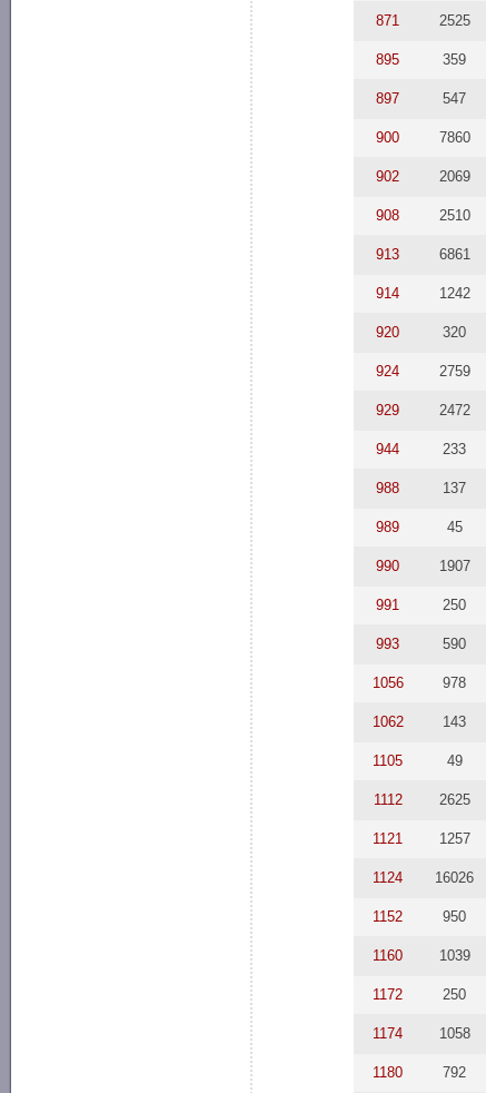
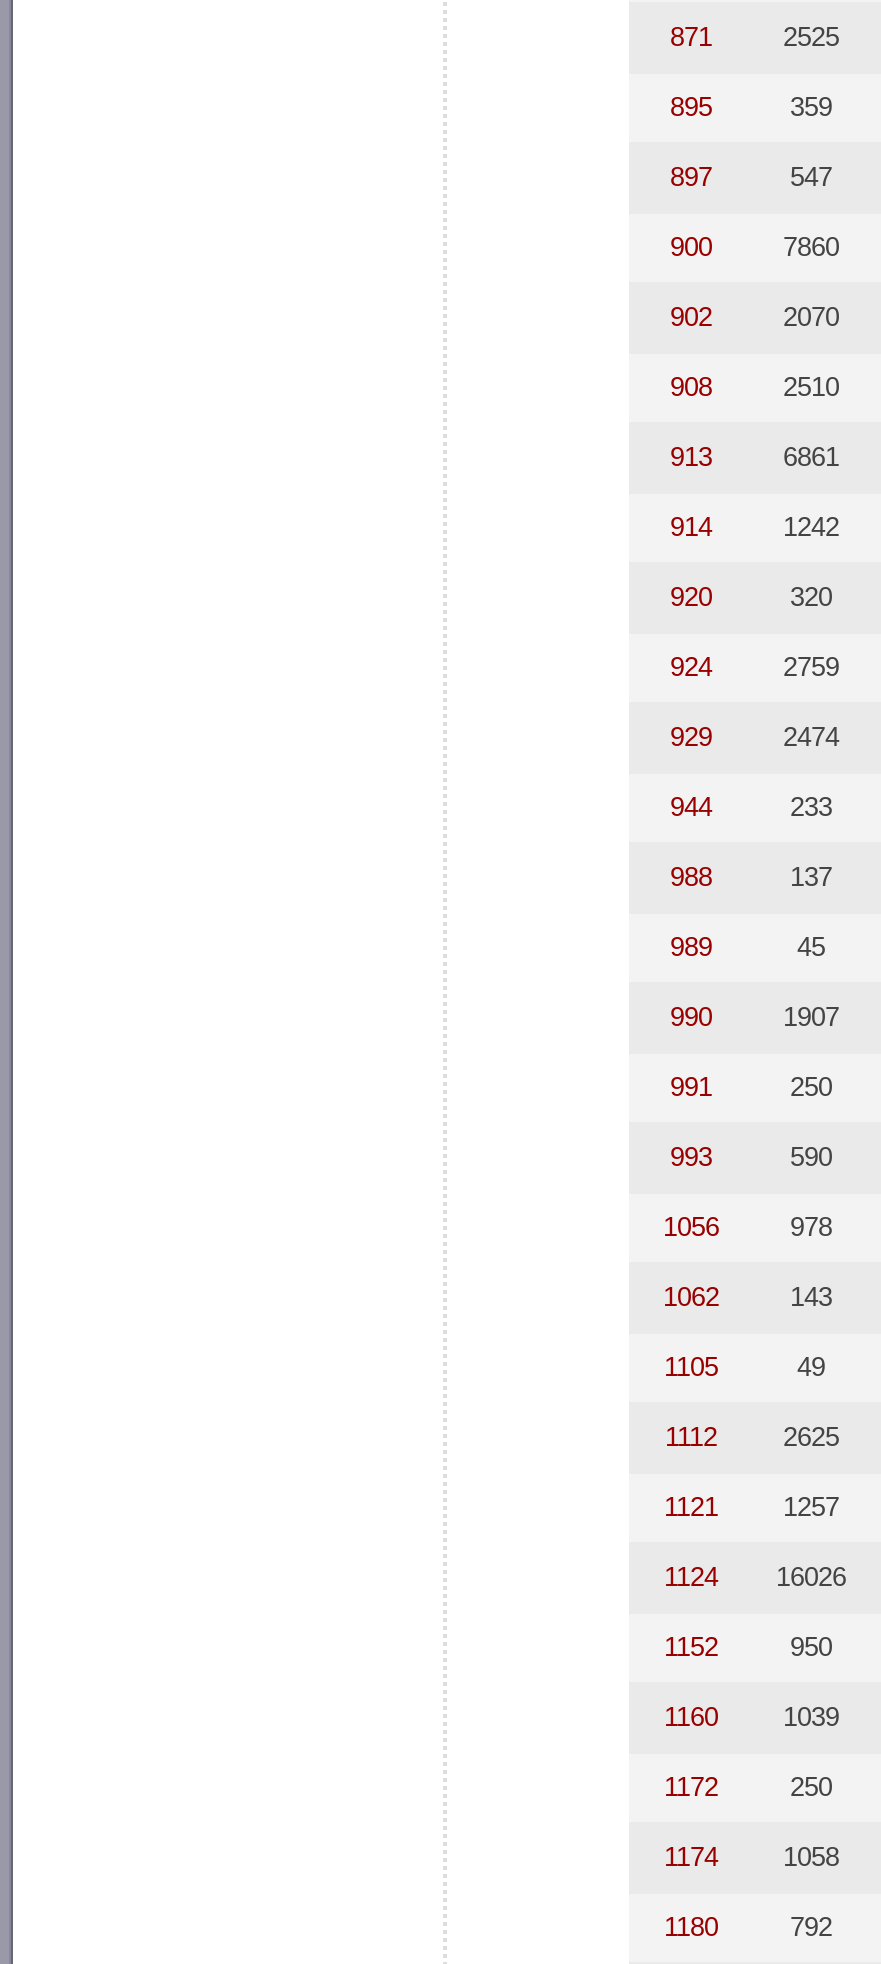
- 2069
+ 2070

- 2472
+ 2474
